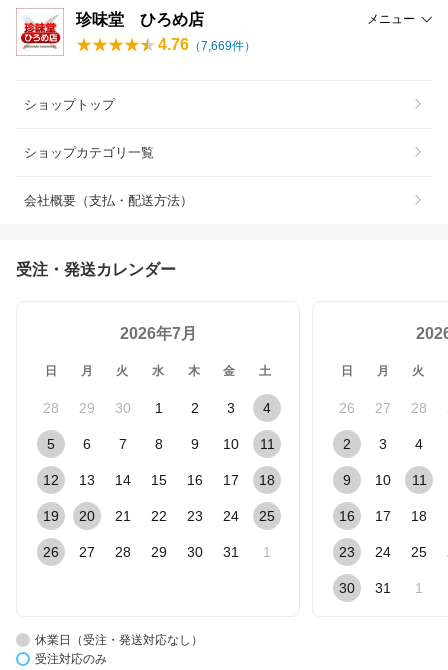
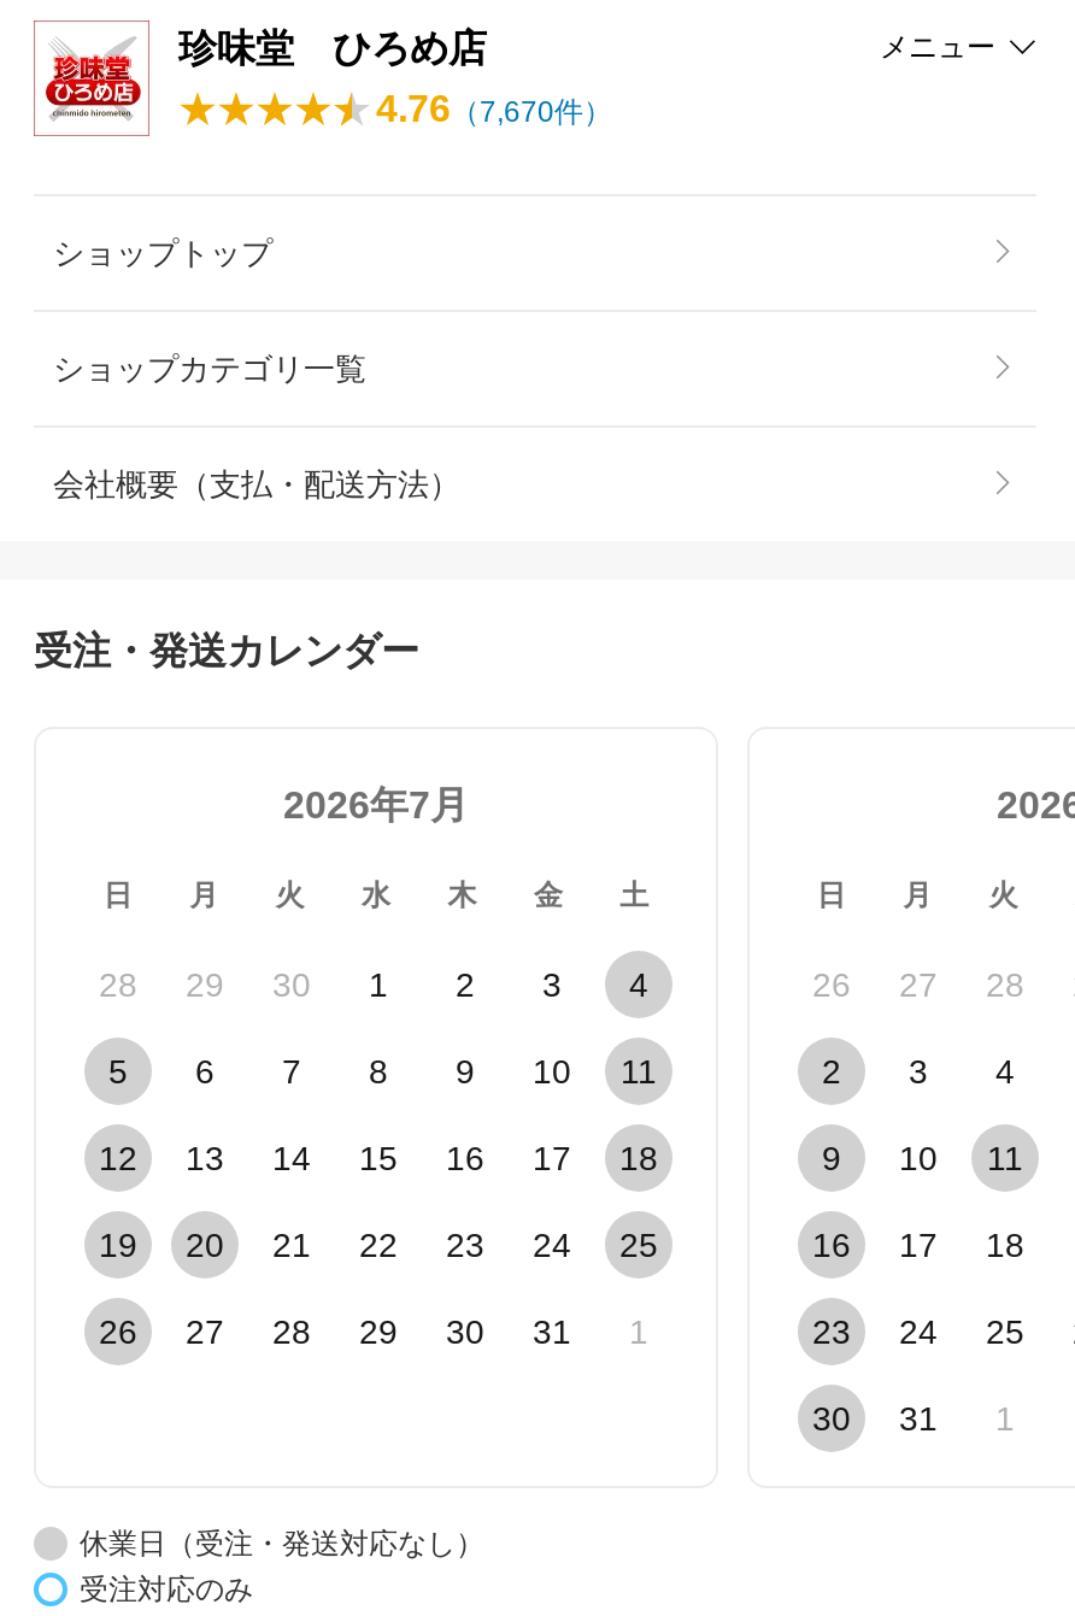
- 4.76（7,669件）
+ 4.76（7,670件）
